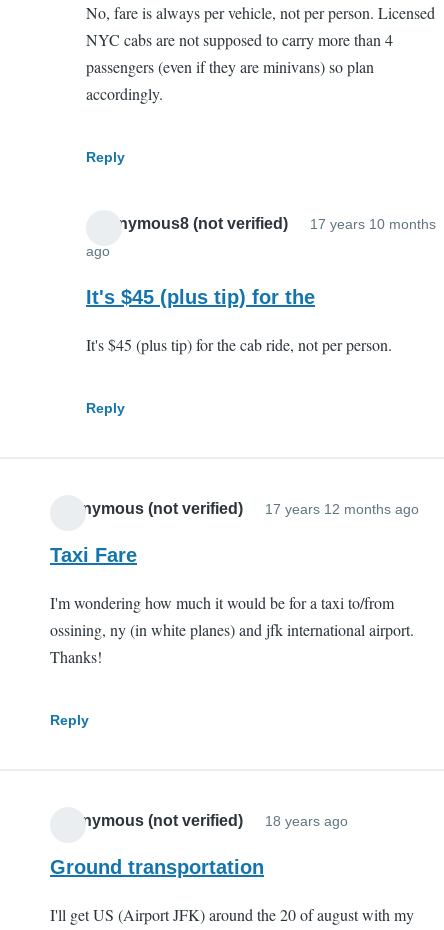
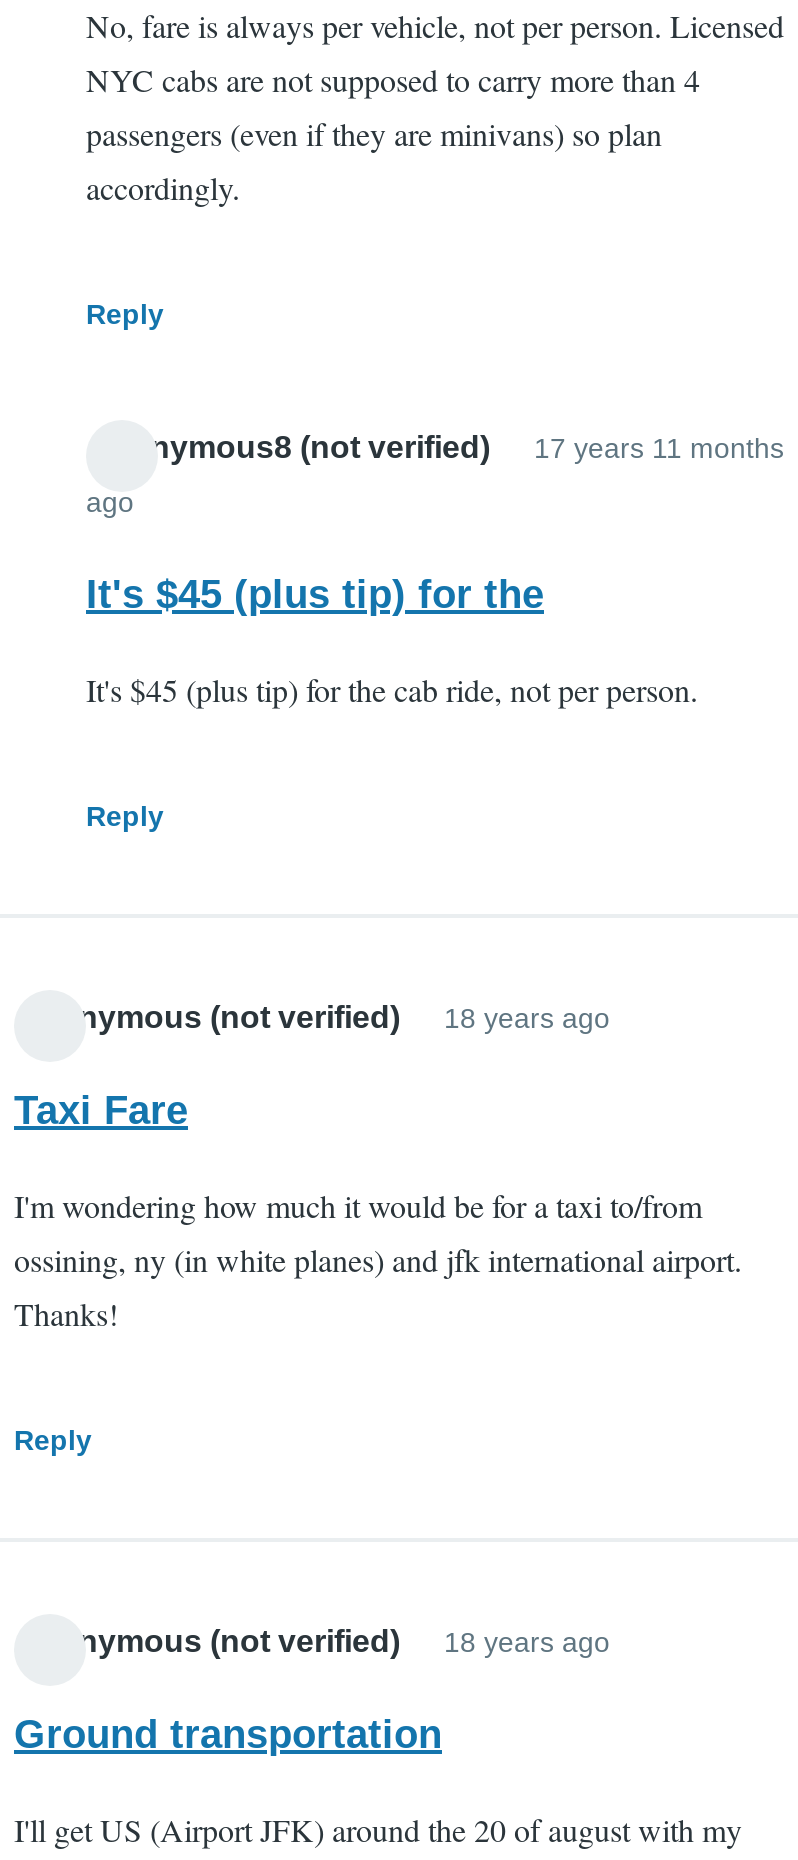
- 17 years 10 months
+ 17 years 11 months

- 17 years 12 months ago
+ 18 years ago
